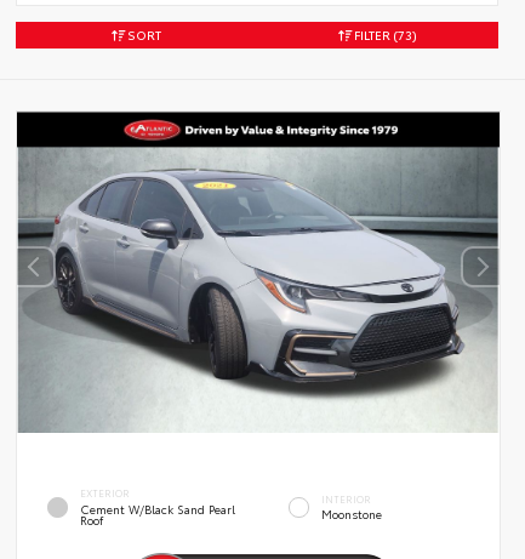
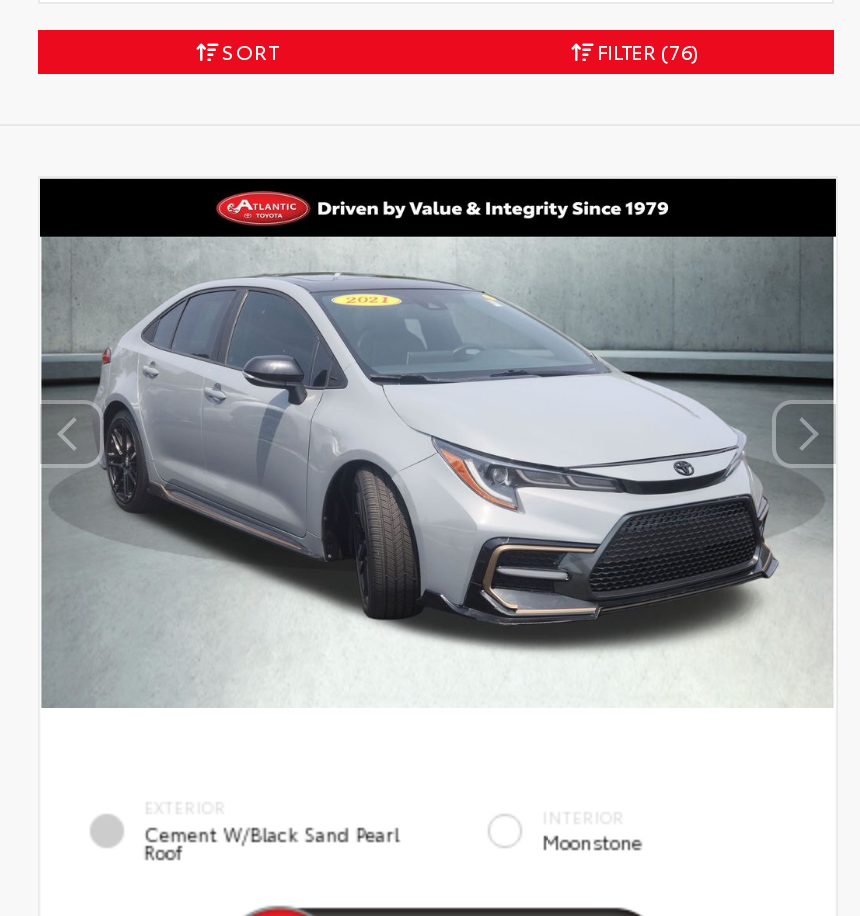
- FILTER (73)
+ FILTER (76)
